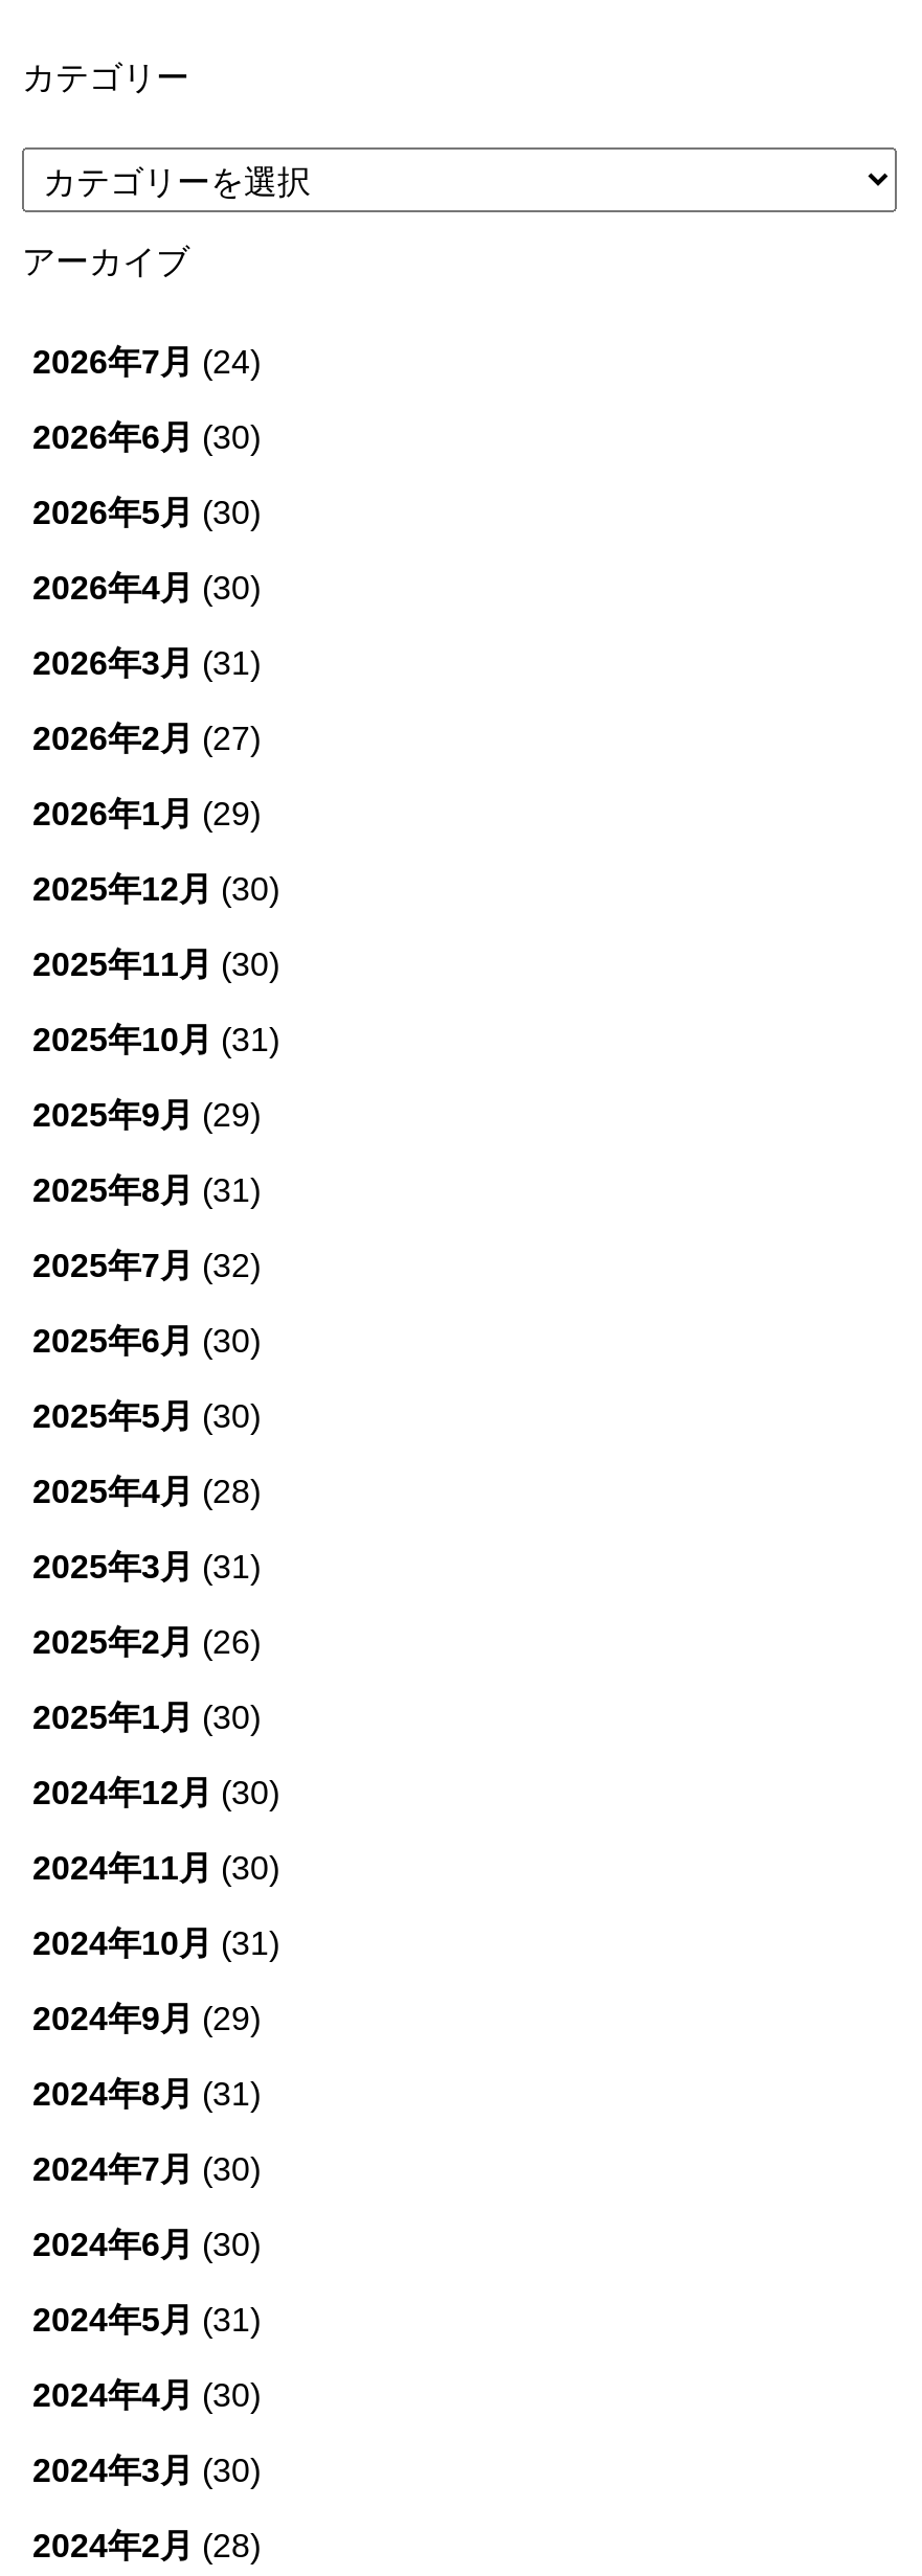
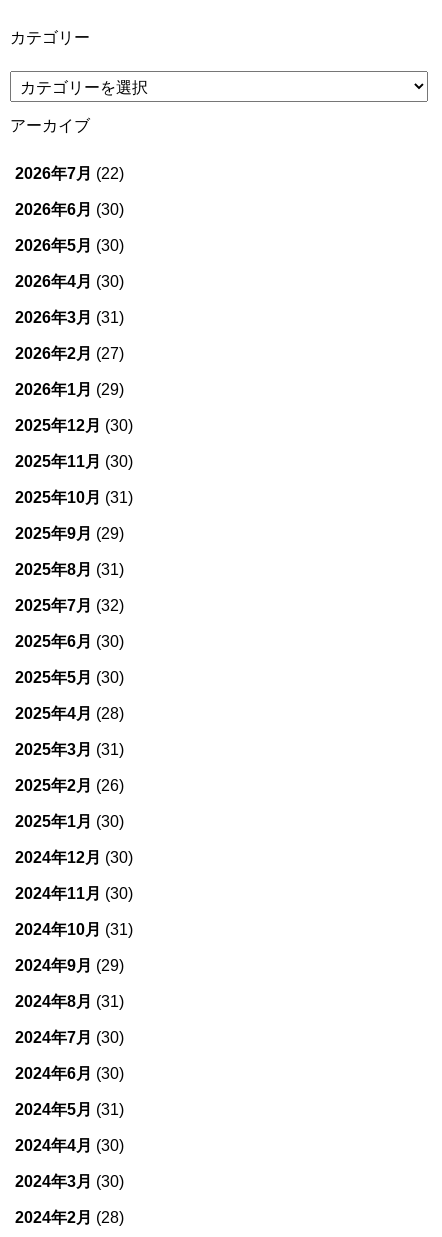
- 2026年7月(24)
+ 2026年7月(22)
